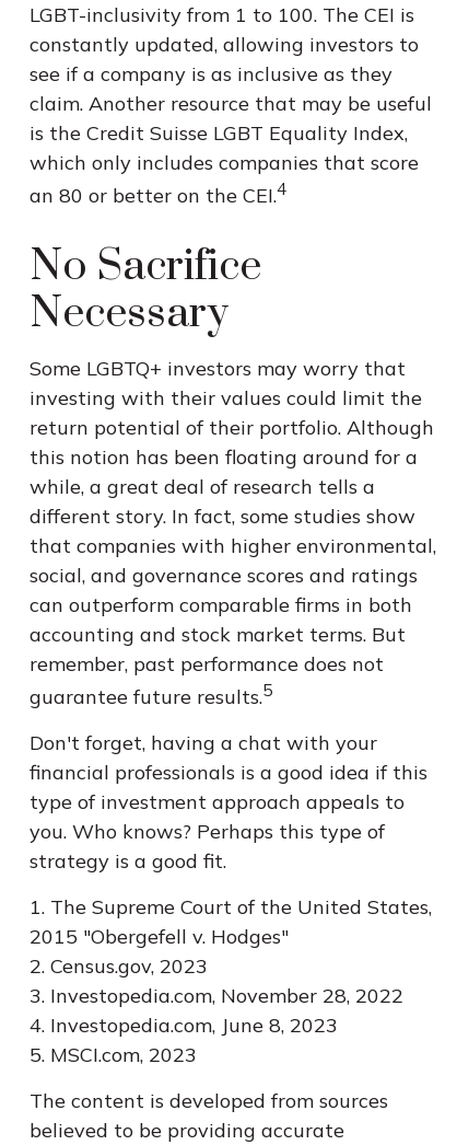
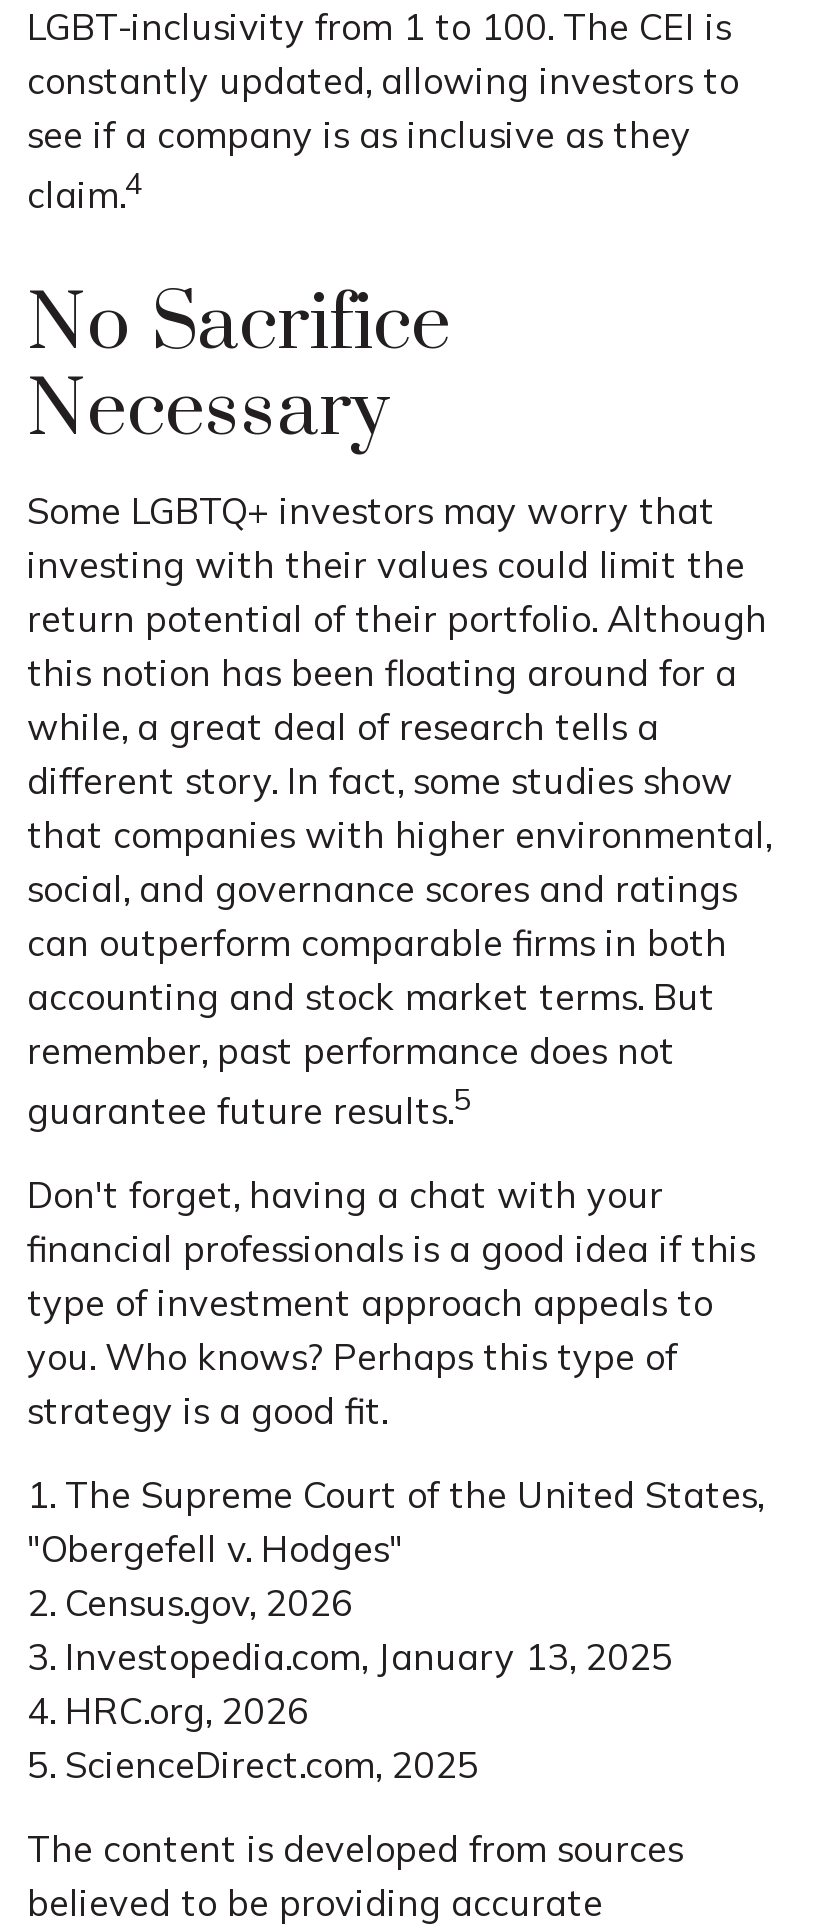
- claim. Another resource that may be useful
- is the Credit Suisse LGBT Equality Index,
- which only includes companies that score
- an 80 or better on the CEI.4
+ claim.4

- 2015 "Obergefell v. Hodges"
- 2. Census.gov, 2023
- 3. Investopedia.com, November 28, 2022
- 4. Investopedia.com, June 8, 2023
- 5. MSCI.com, 2023
+ "Obergefell v. Hodges"
+ 2. Census.gov, 2026
+ 3. Investopedia.com, January 13, 2025
+ 4. HRC.org, 2026
+ 5. ScienceDirect.com, 2025
